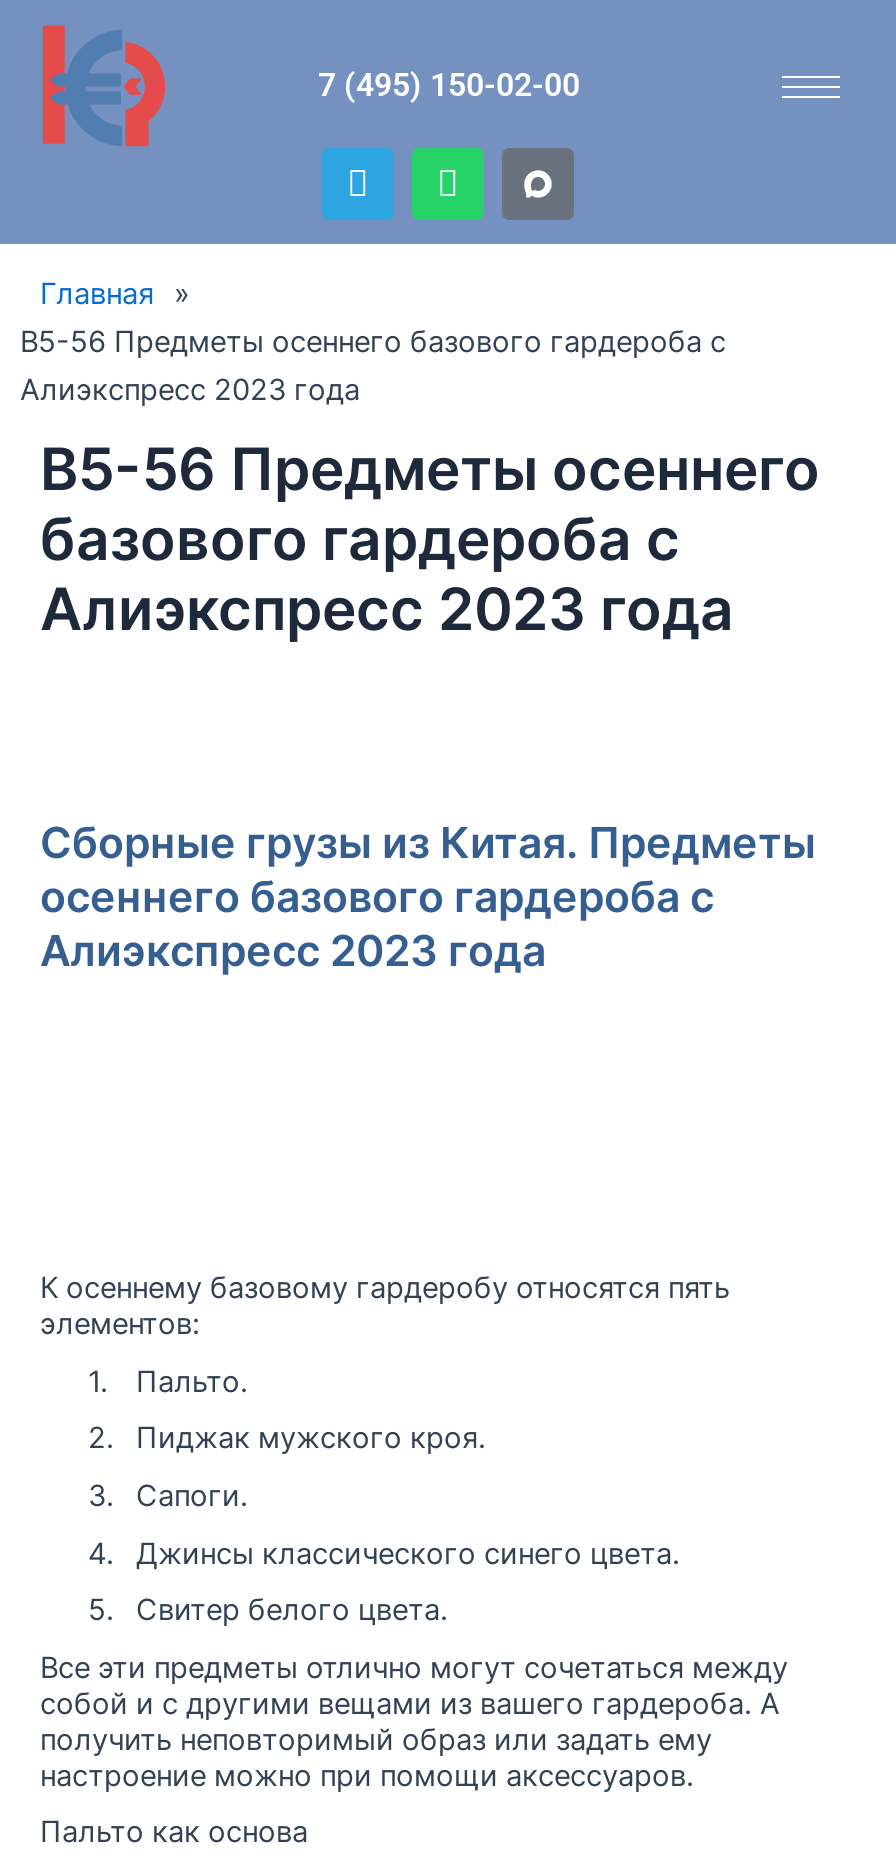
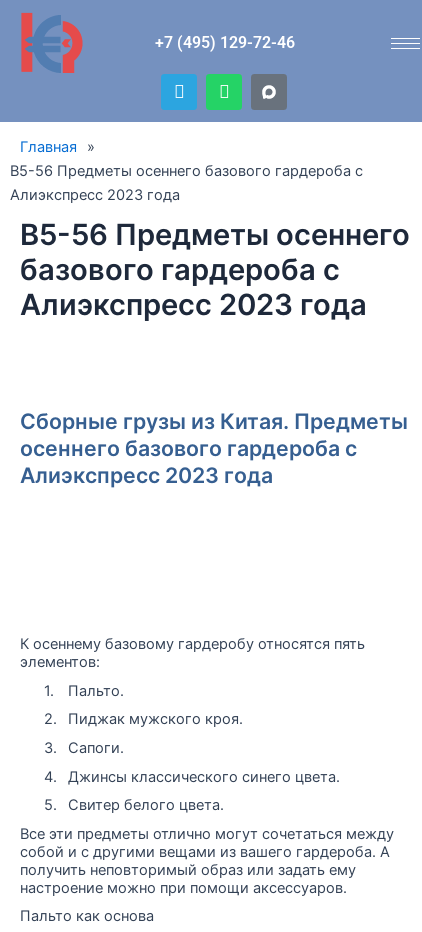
- 7 (495) 150-02-00
+ +7 (495) 129-72-46
